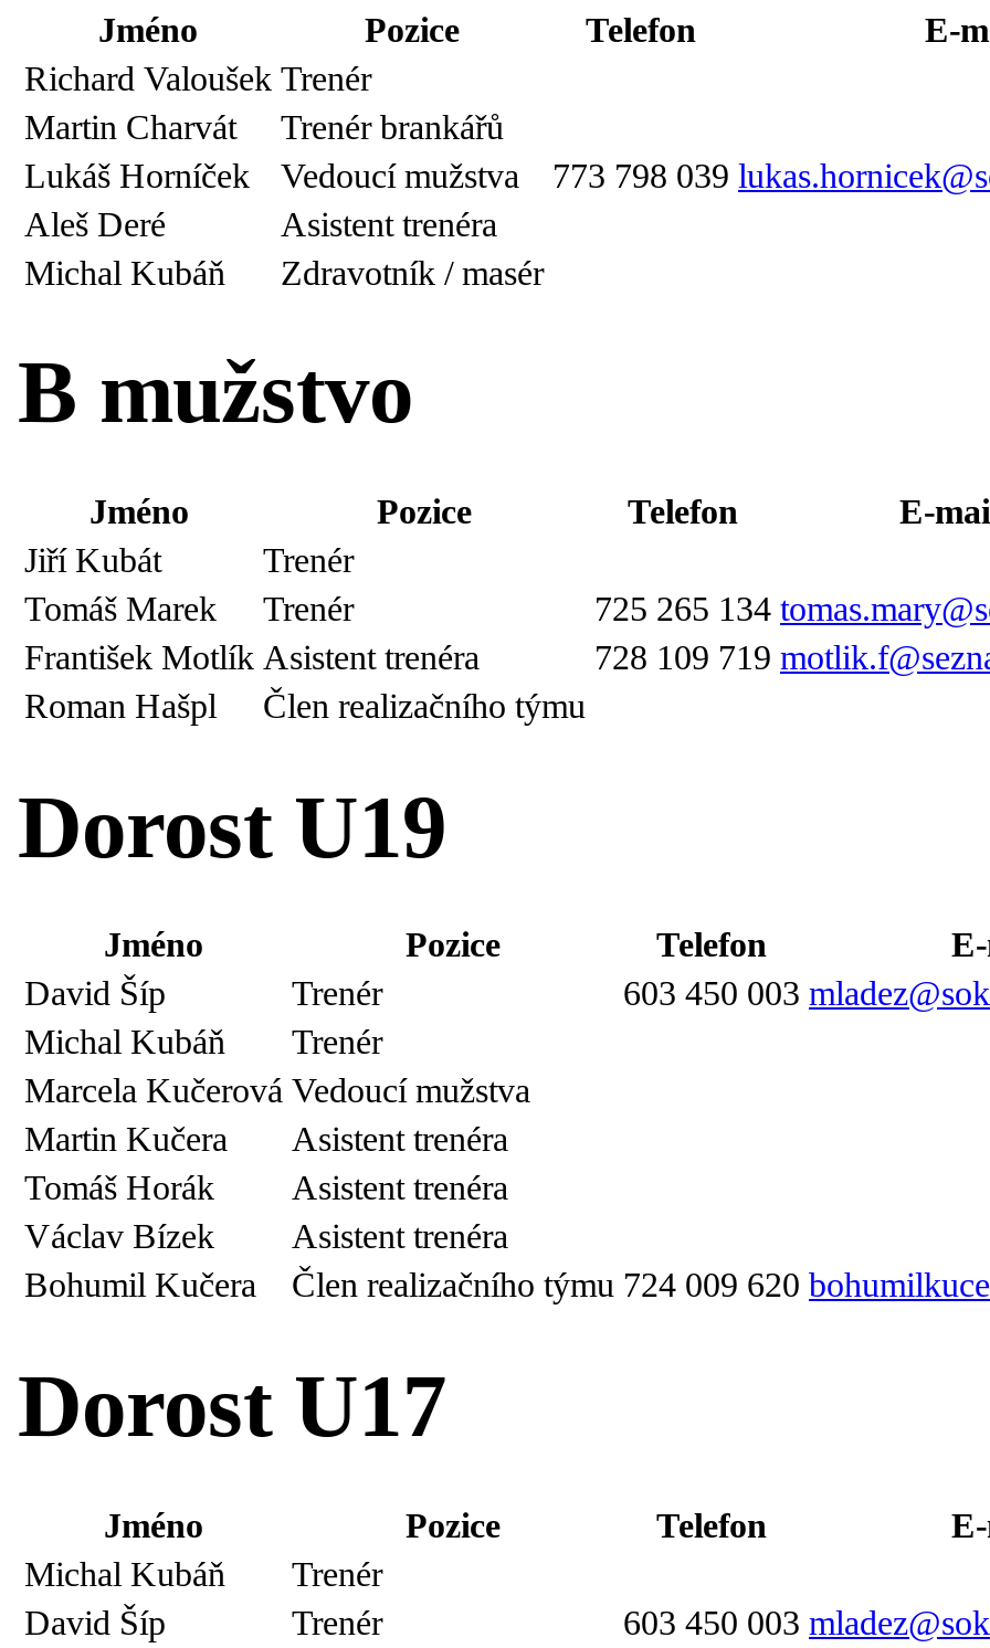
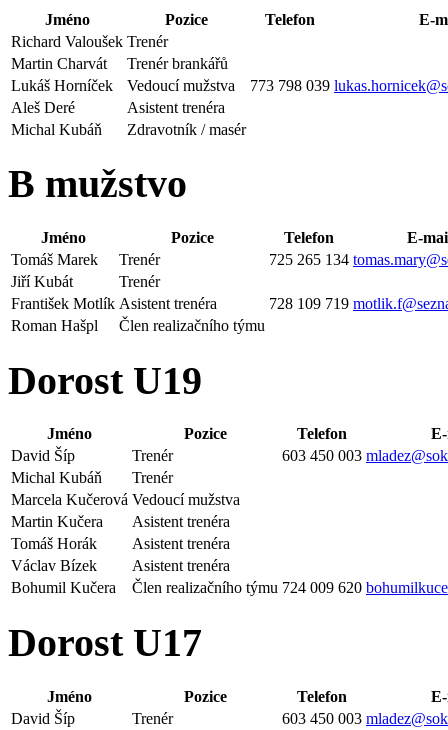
- Jiří Kubát
- Trenér

+ Jiří Kubát
+ Trenér

- Michal Kubáň
- Trenér
